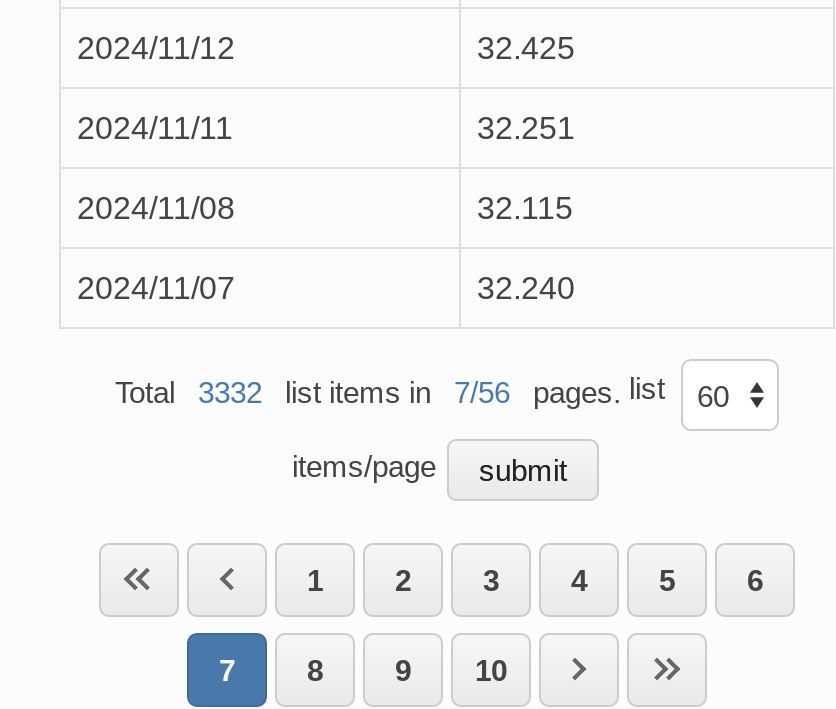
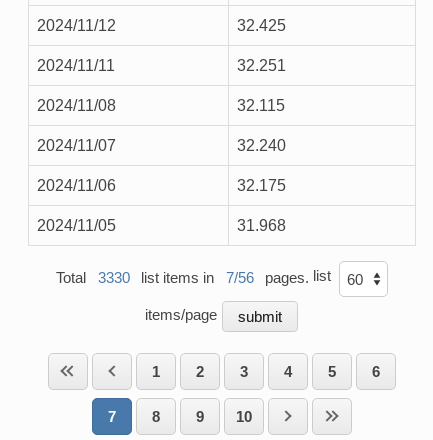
- Total 3332 list items in 7/56 pages. list
+ 2024/11/06
+ 32.175
+ 2024/11/05
+ 31.968
+ Total 3330 list items in 7/56 pages. list
